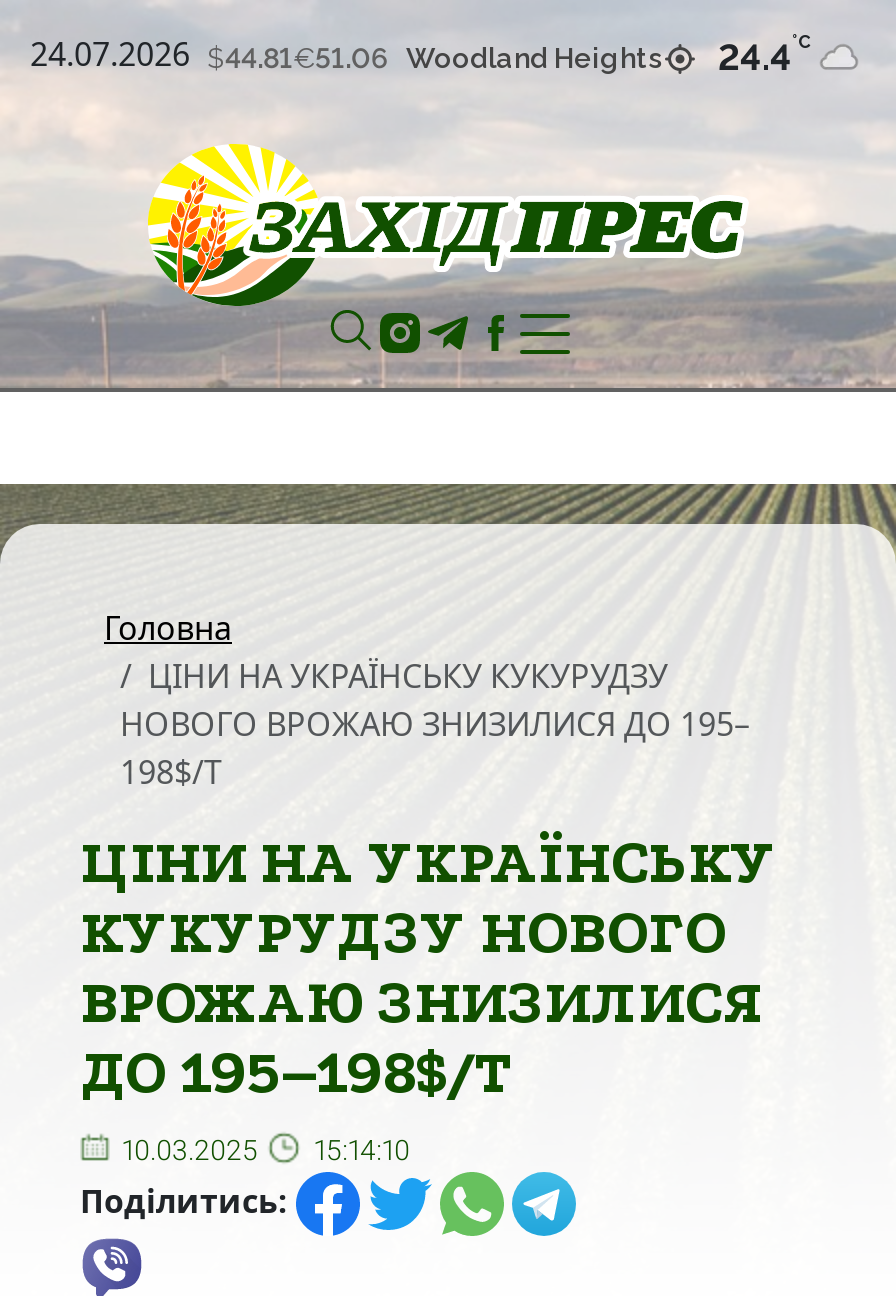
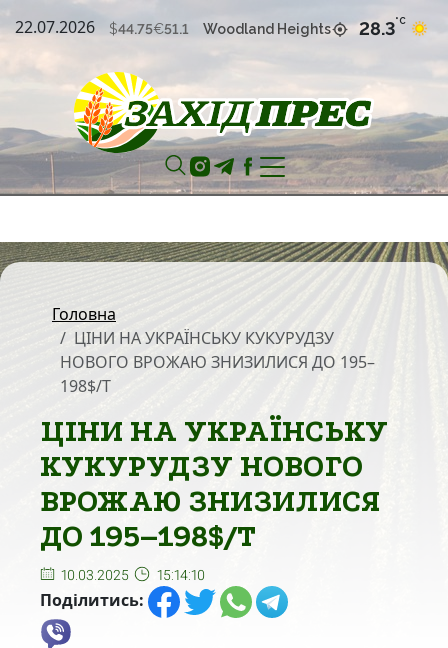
- 24.07.2026 $44.81€51.06 Woodland Heights
- 24.4°С
+ 22.07.2026
+ $44.75€51.1
+ Woodland Heights
+ 28.3°С
